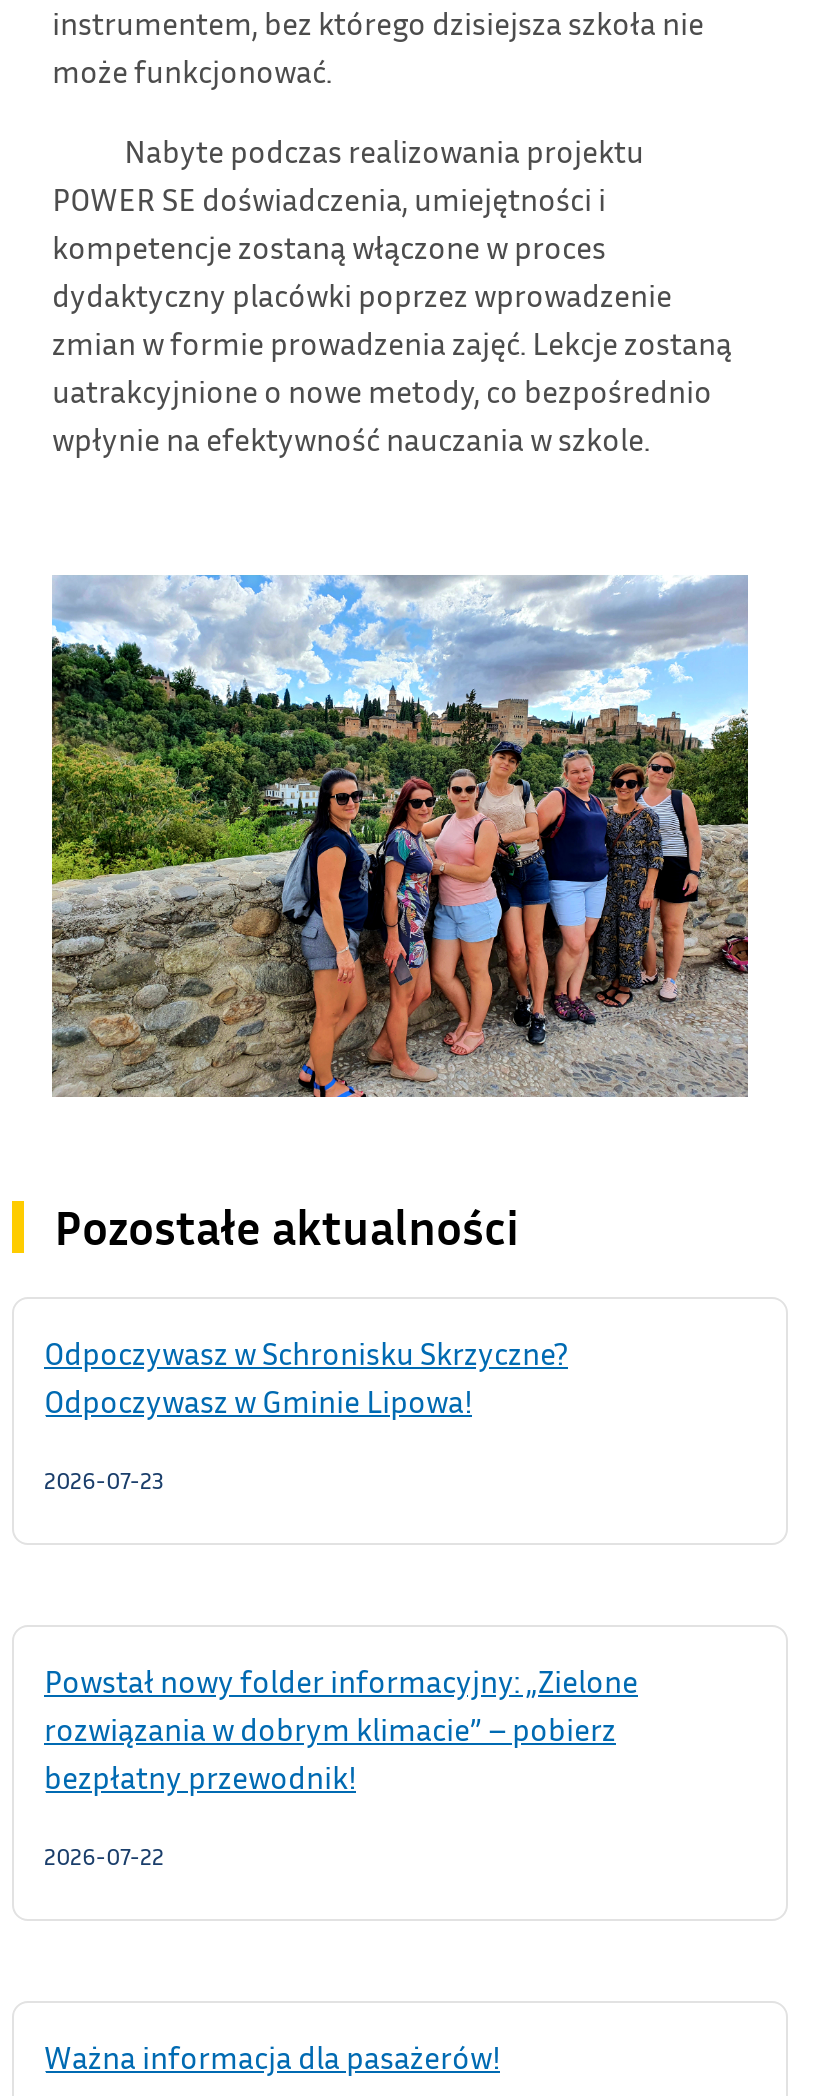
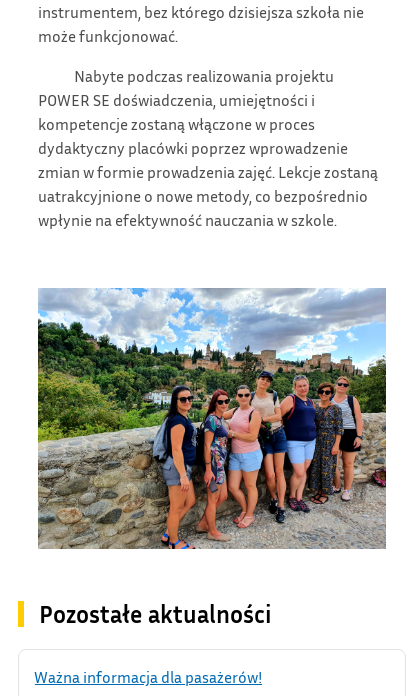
- Odpoczywasz w Schronisku Skrzyczne?
- Odpoczywasz w Gminie Lipowa!
- 2026-07-23

- Powstał nowy folder informacyjny: „Zielone
- rozwiązania w dobrym klimacie” – pobierz
- bezpłatny przewodnik!
- 2026-07-22
